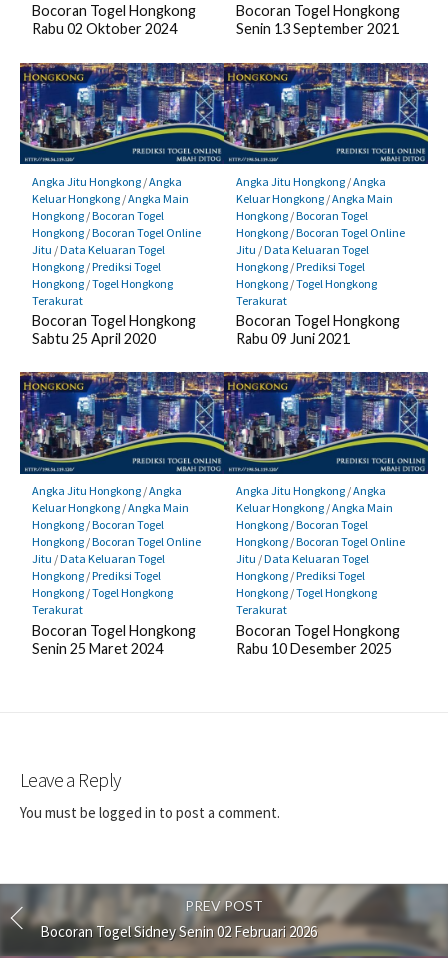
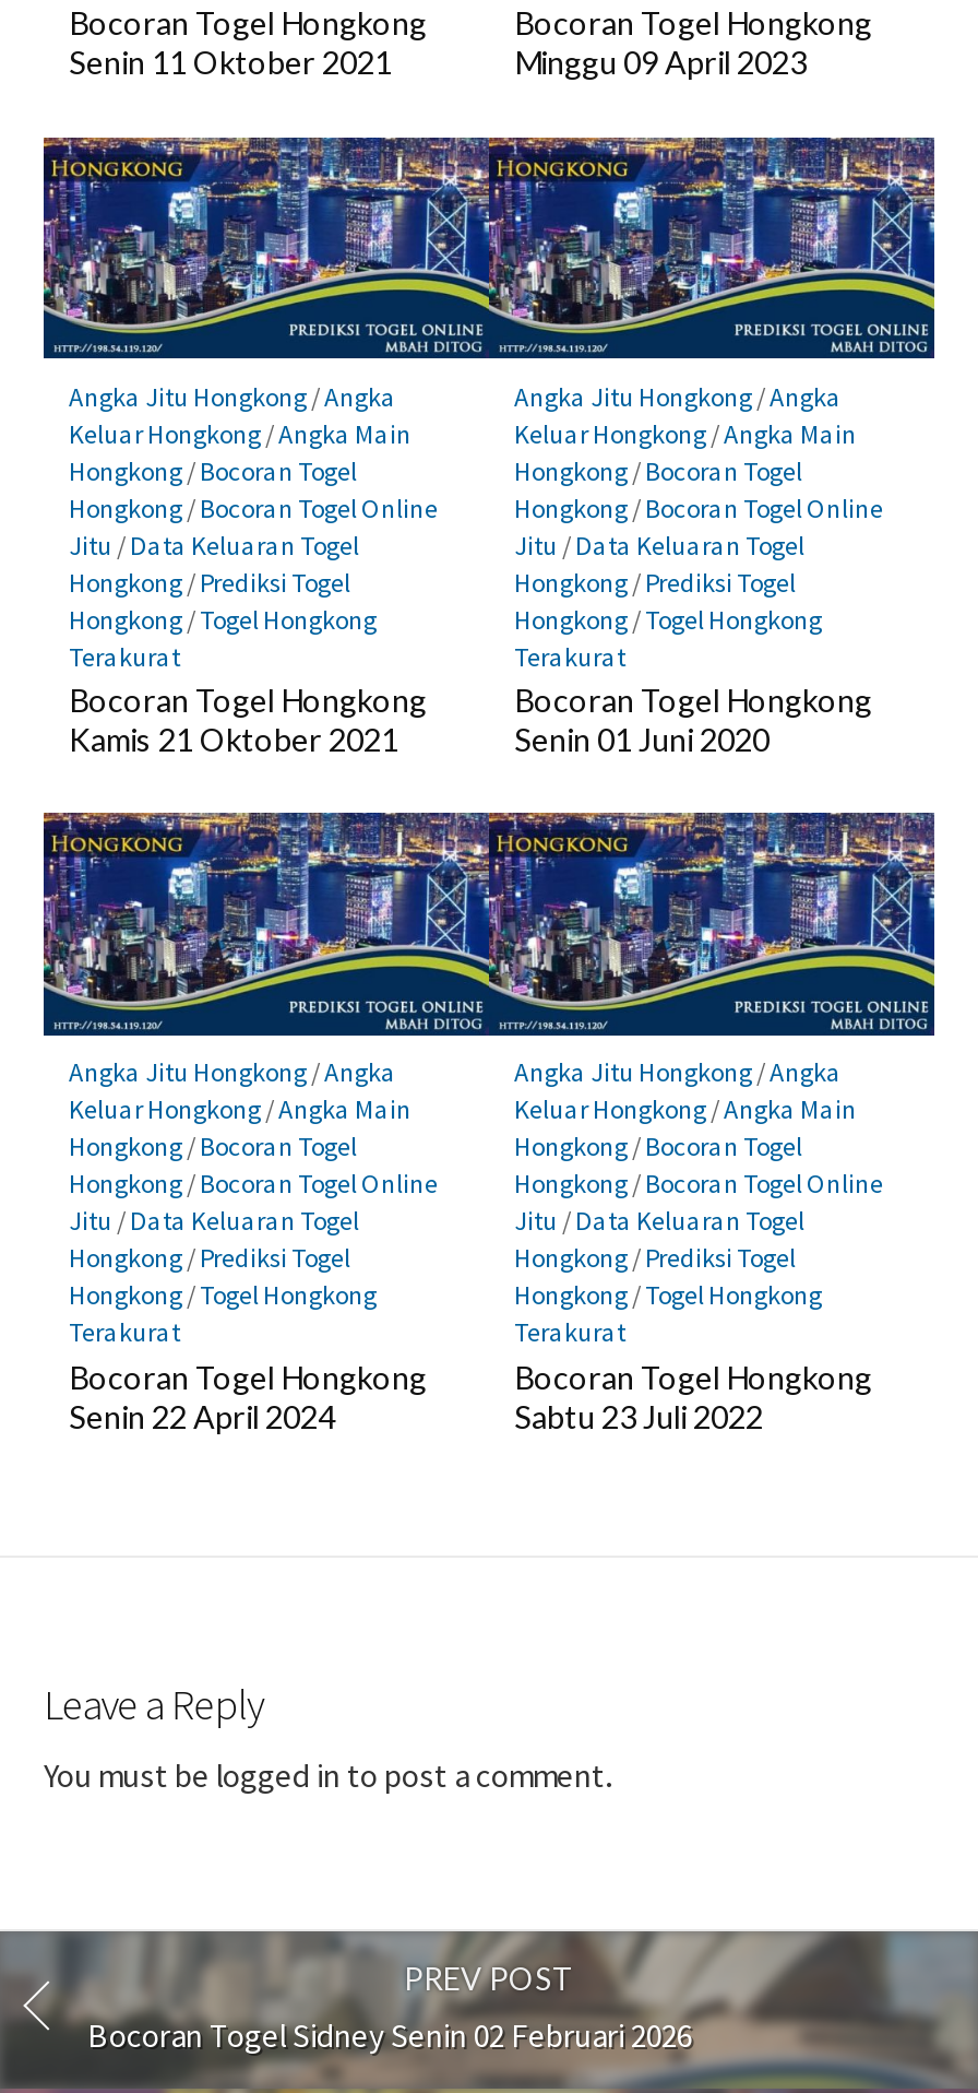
- Rabu 02 Oktober 2024
+ Senin 11 Oktober 2021

- Senin 13 September 2021
+ Minggu 09 April 2023

- Sabtu 25 April 2020
+ Kamis 21 Oktober 2021

- Rabu 09 Juni 2021
+ Senin 01 Juni 2020

- Senin 25 Maret 2024
+ Senin 22 April 2024

- Rabu 10 Desember 2025
+ Sabtu 23 Juli 2022
